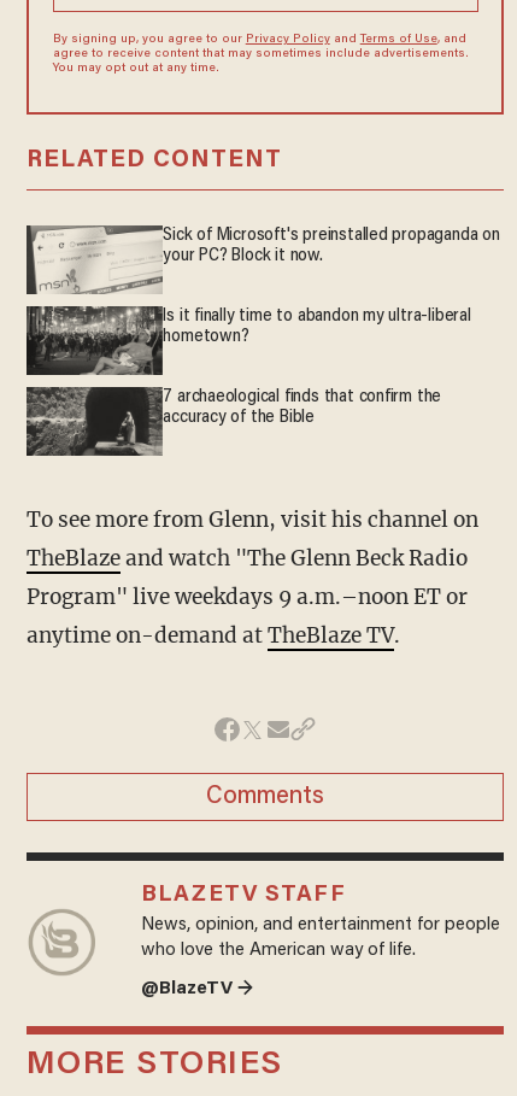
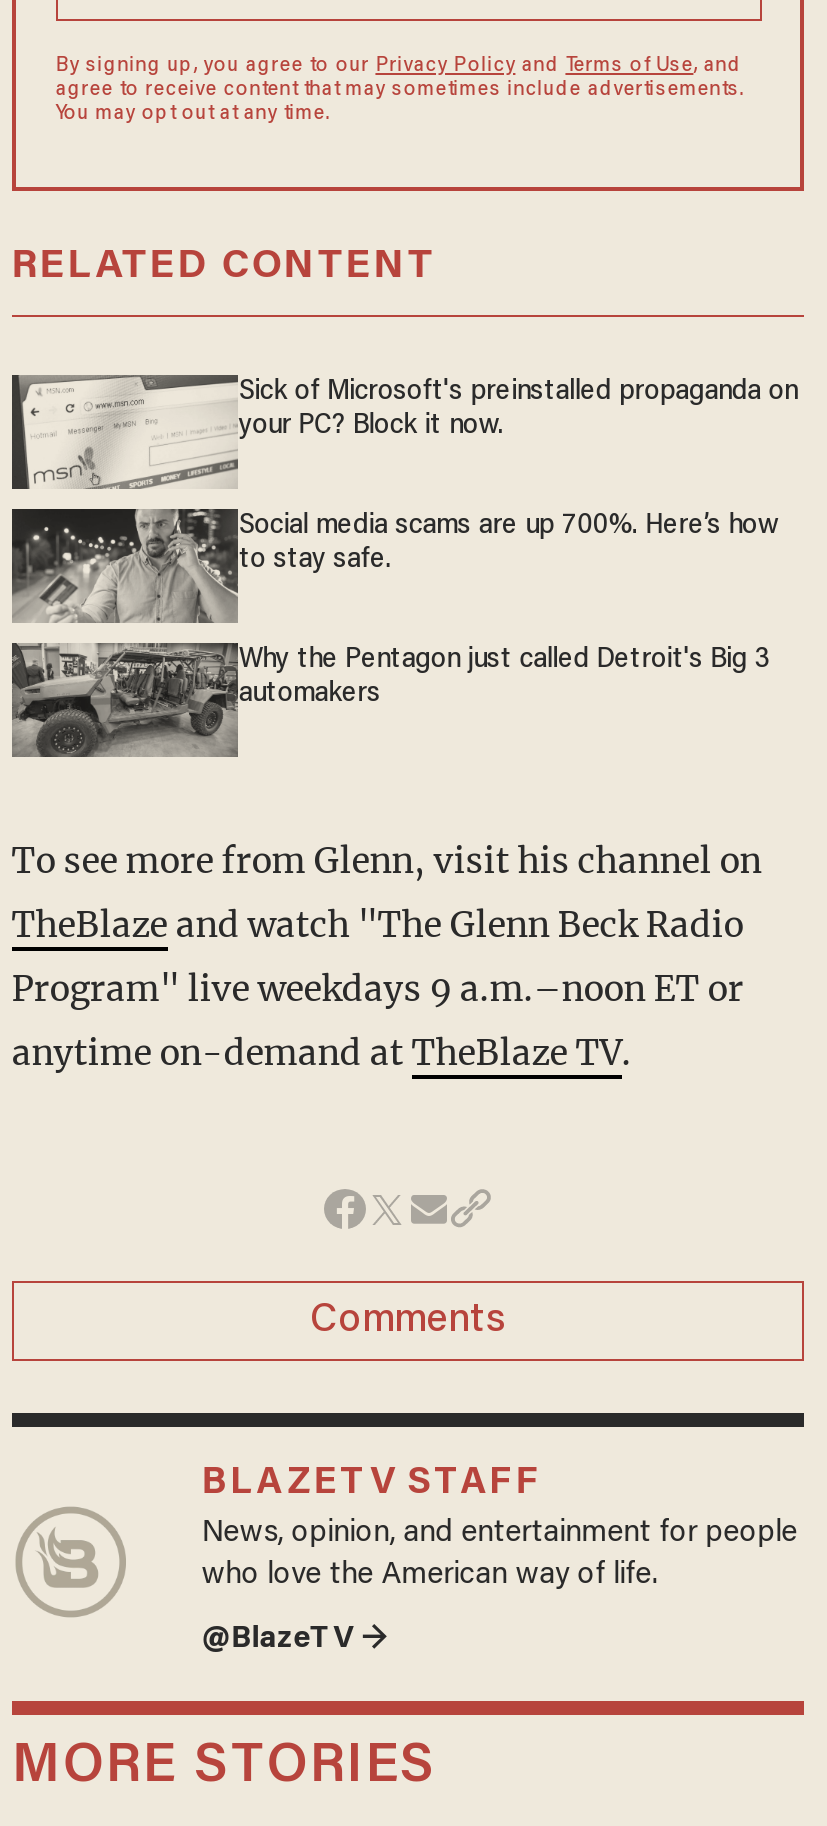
- [image]
- Is it finally time to abandon my ultra-liberal
- hometown?
+ [image]
+ Social media scams are up 700%. Here’s how
+ to stay safe.

- [image]
- 7 archaeological finds that confirm the
- accuracy of the Bible
+ [image]
+ Why the Pentagon just called Detroit's Big 3
+ automakers
